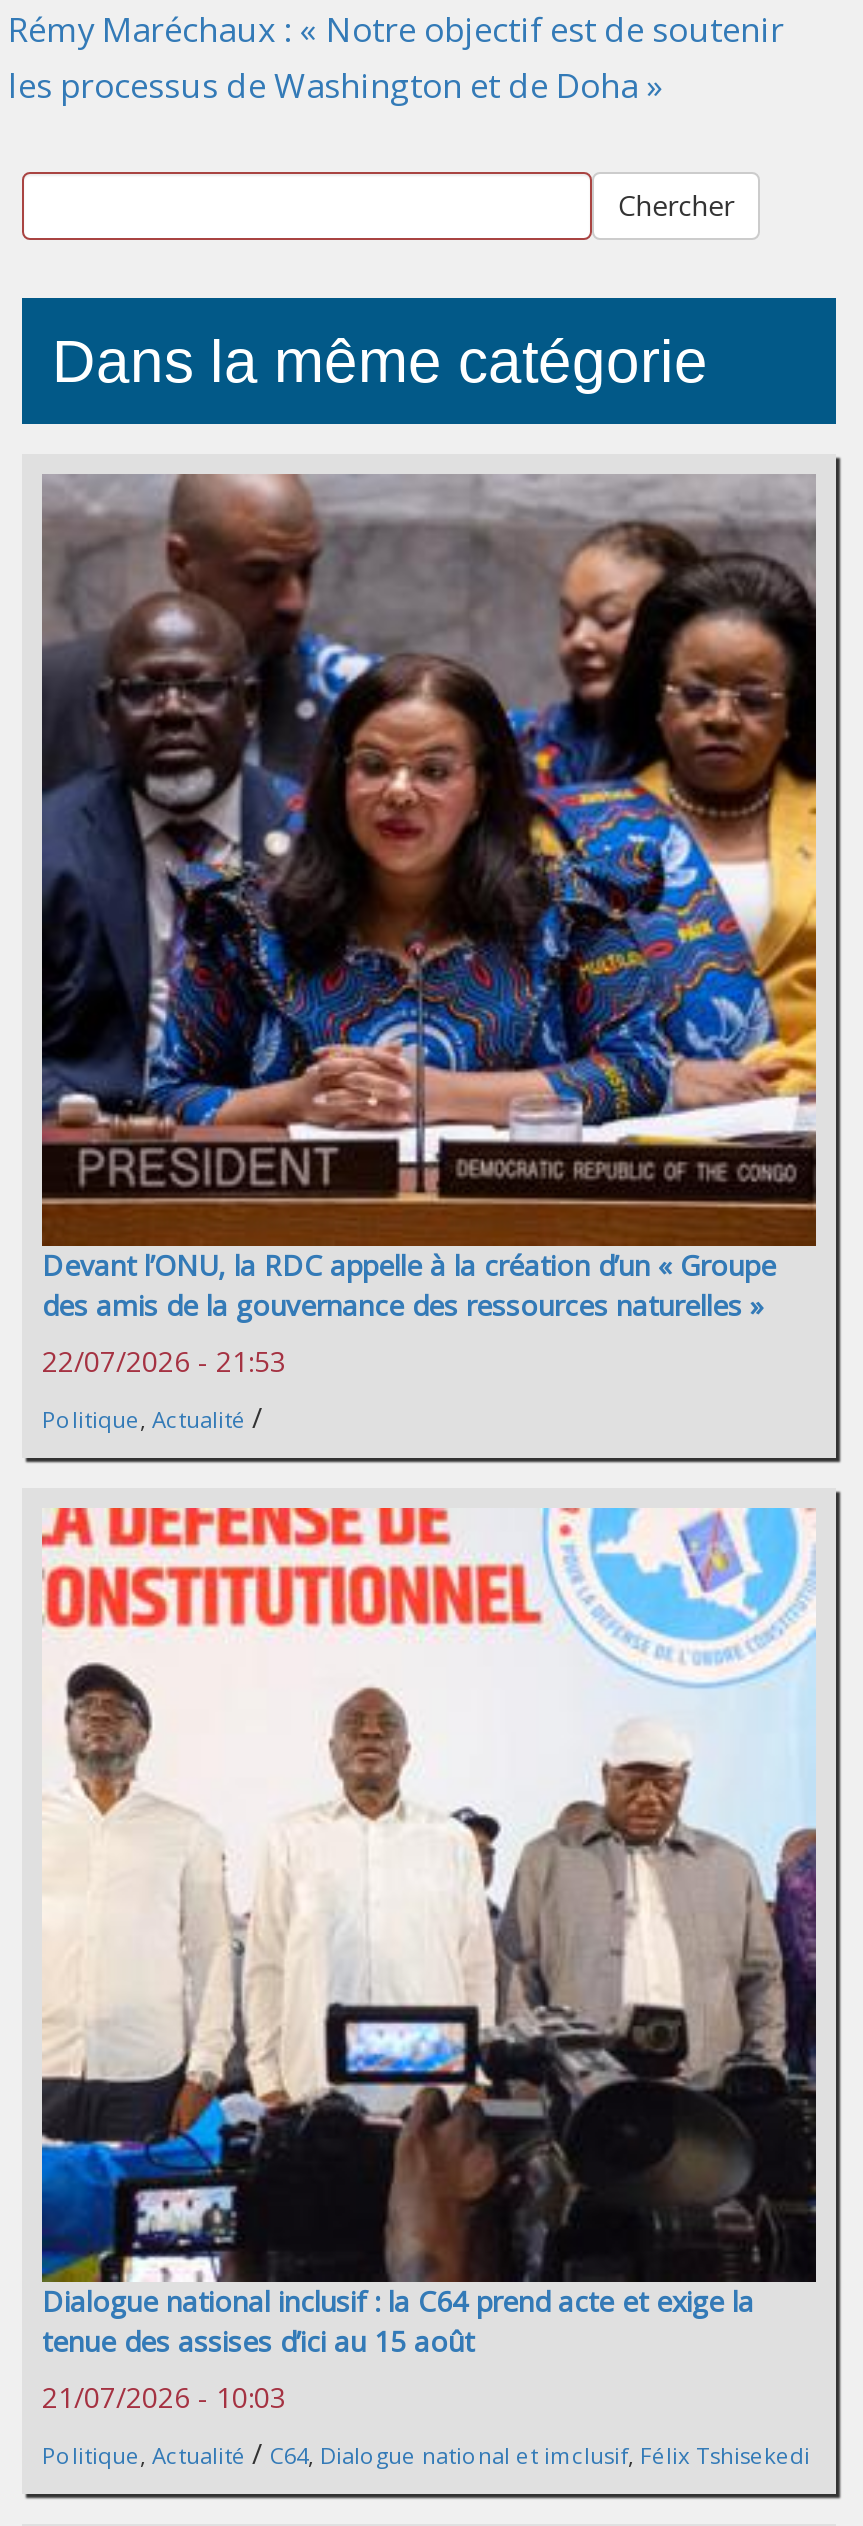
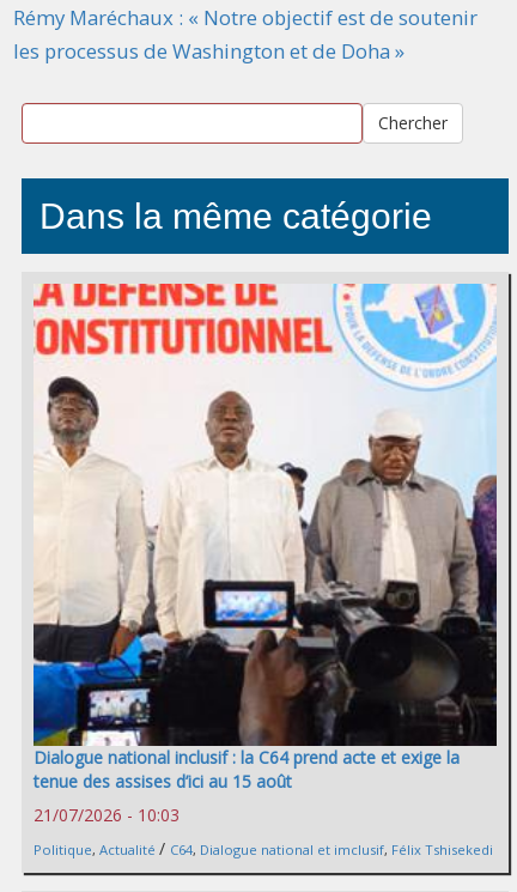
- [image]
- Devant l’ONU, la RDC appelle à la création d’un « Groupe
- des amis de la gouvernance des ressources naturelles »
- 22/07/2026 - 21:53
- Politique, Actualité /
